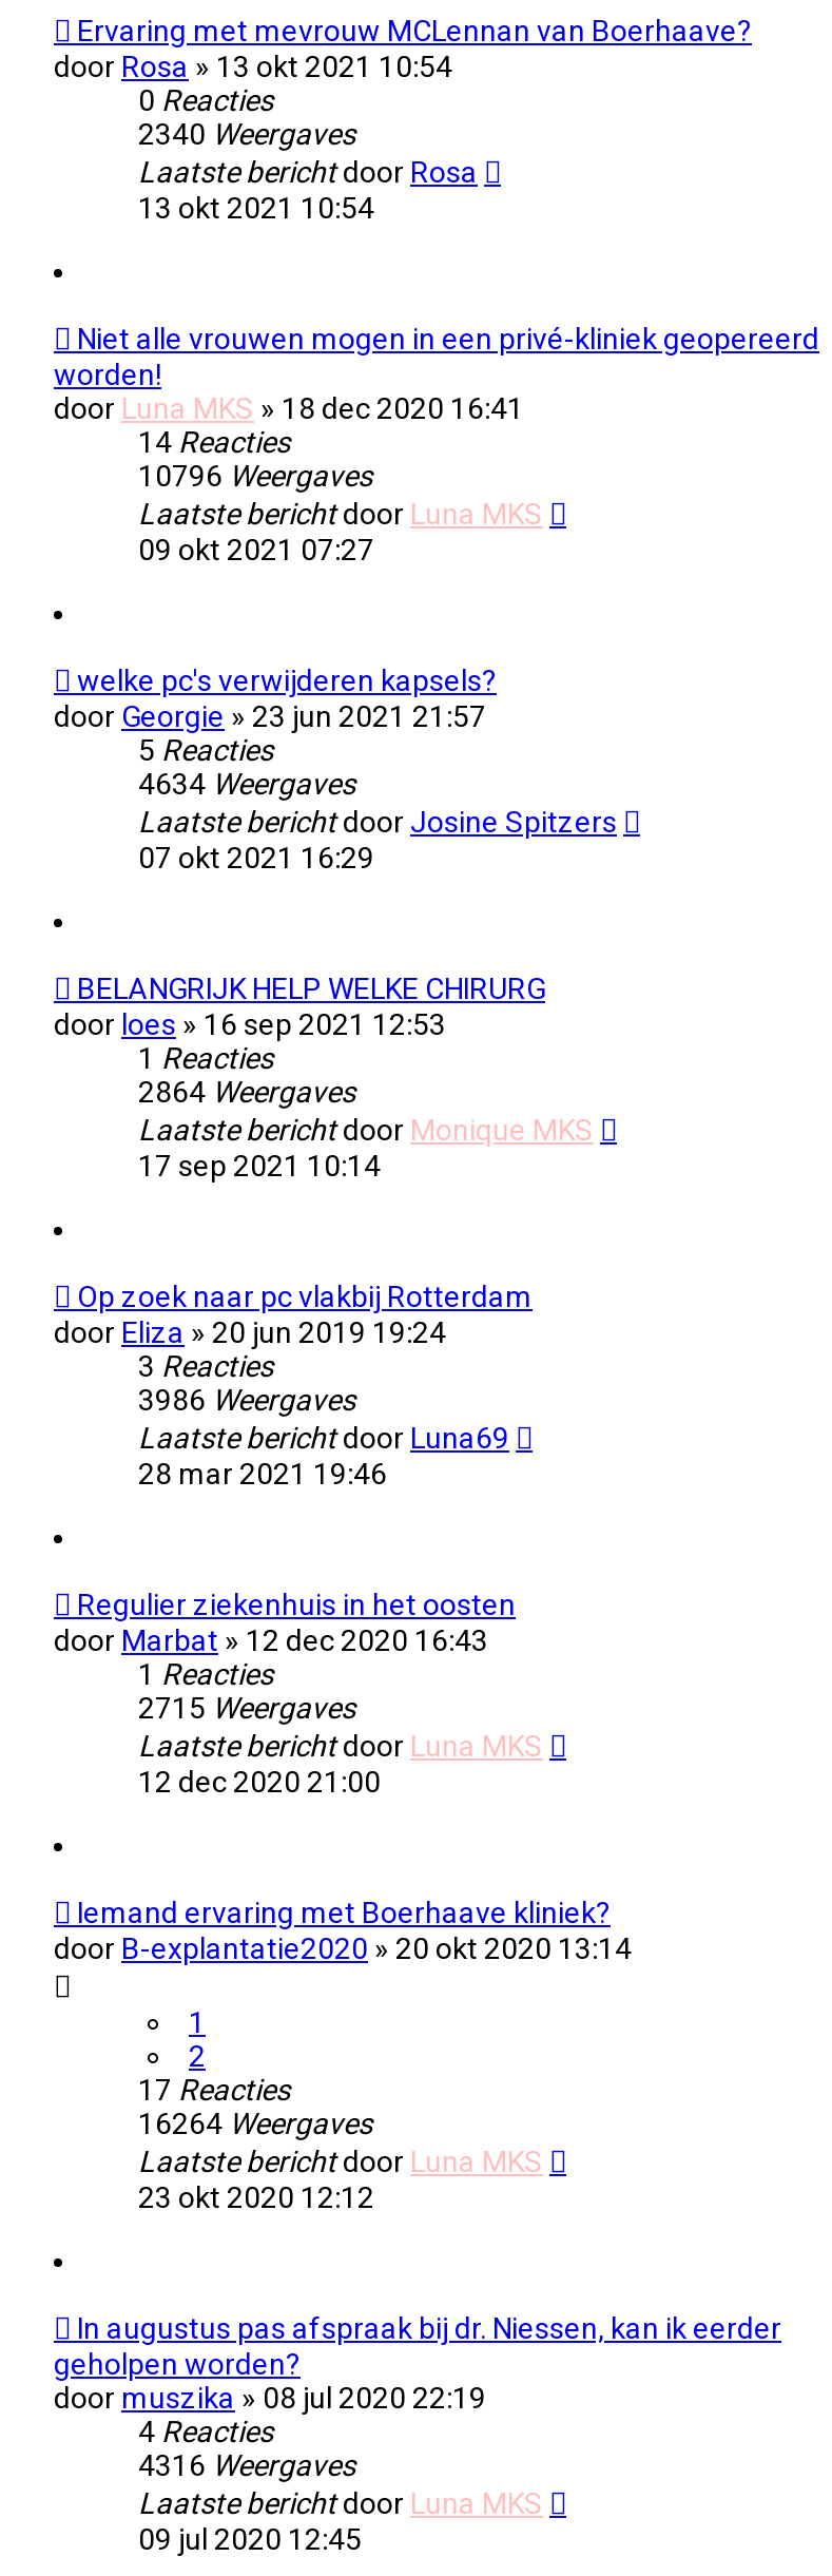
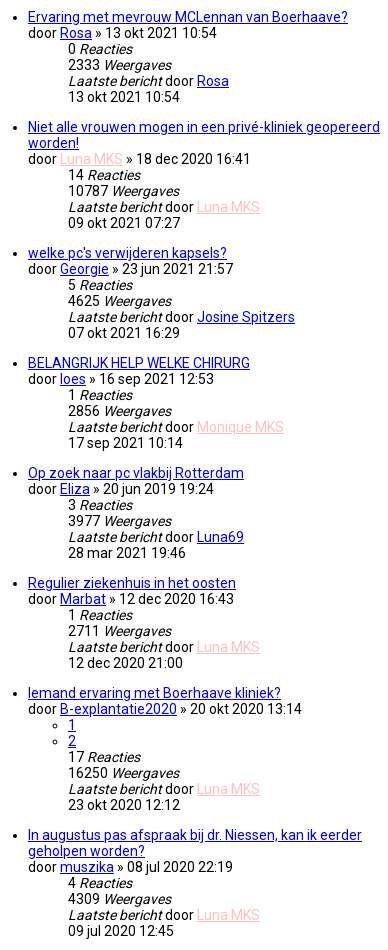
- 2340 Weergaves
+ 2333 Weergaves

- 10796 Weergaves
+ 10787 Weergaves

- 4634 Weergaves
+ 4625 Weergaves

- 2864 Weergaves
+ 2856 Weergaves

- 3986 Weergaves
+ 3977 Weergaves

- 2715 Weergaves
+ 2711 Weergaves

- 16264 Weergaves
+ 16250 Weergaves

- 4316 Weergaves
+ 4309 Weergaves
